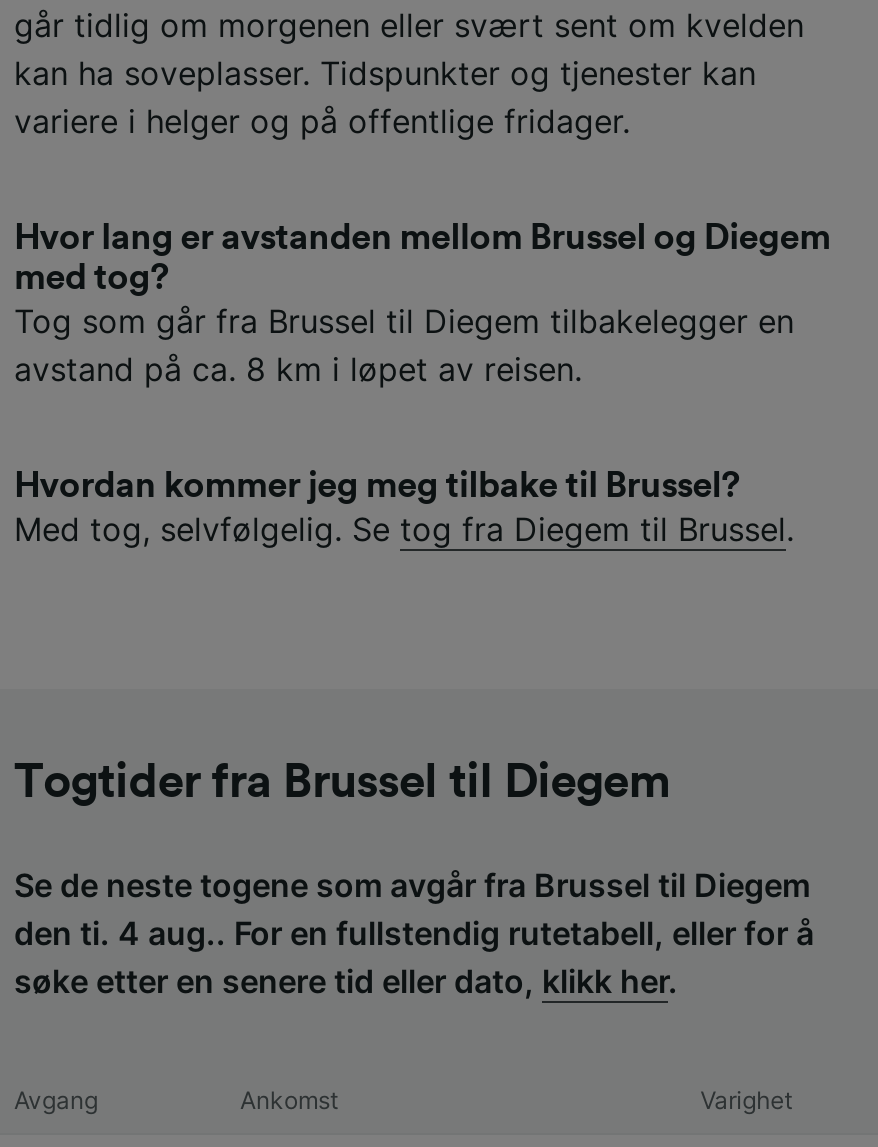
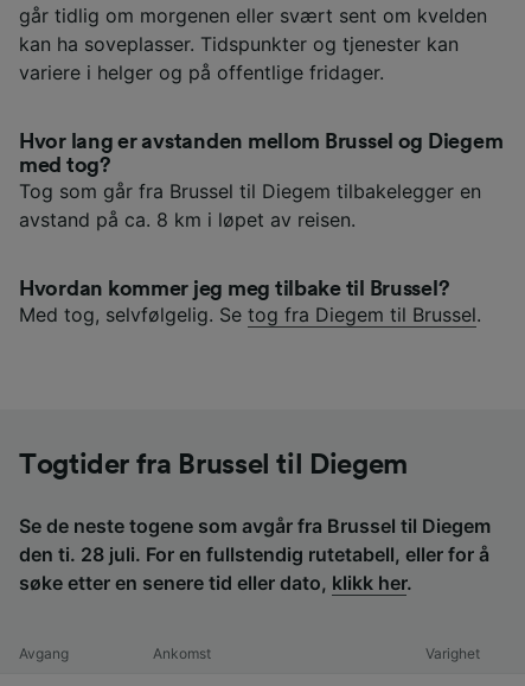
- den ti. 4 aug.. For en fullstendig rutetabell, eller for å
+ den ti. 28 juli. For en fullstendig rutetabell, eller for å
